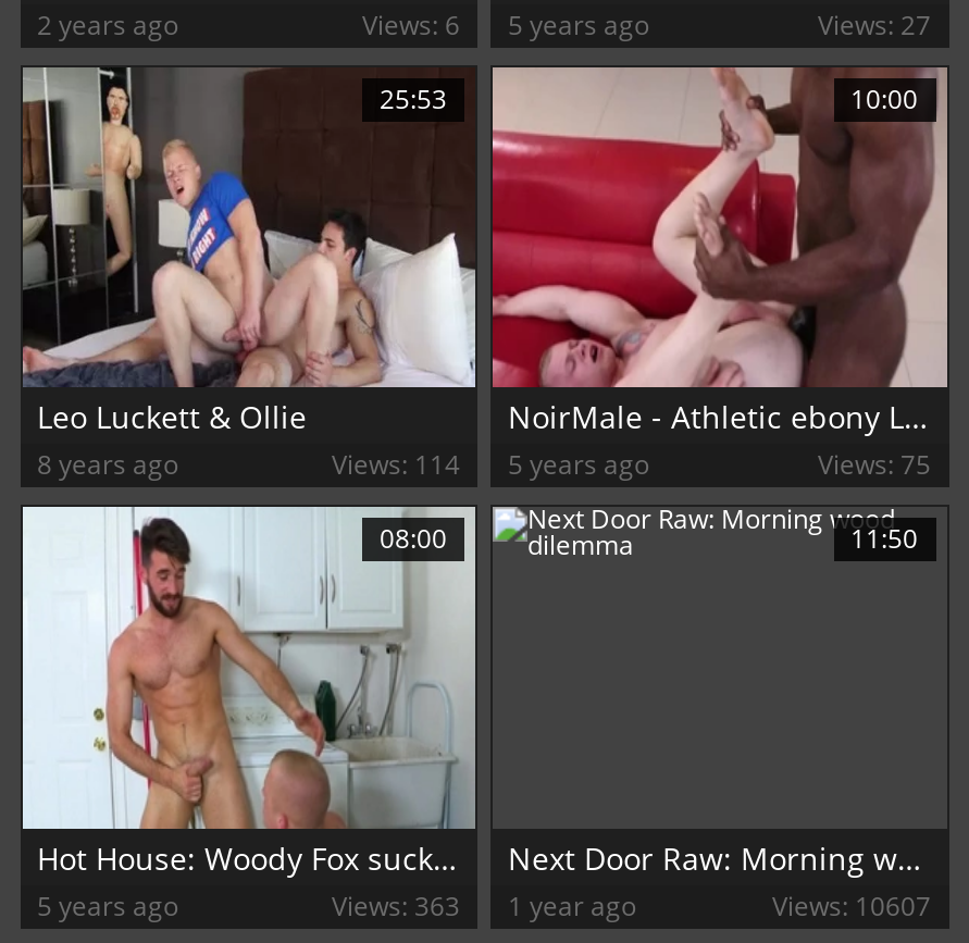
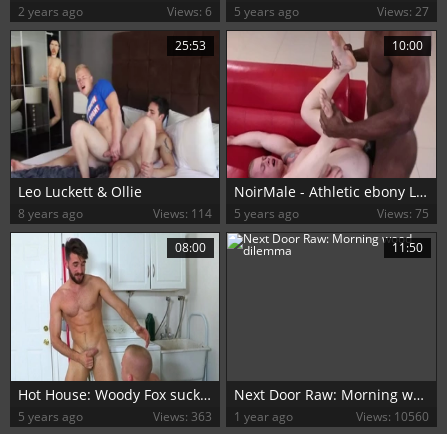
- Views: 10607
+ Views: 10560
